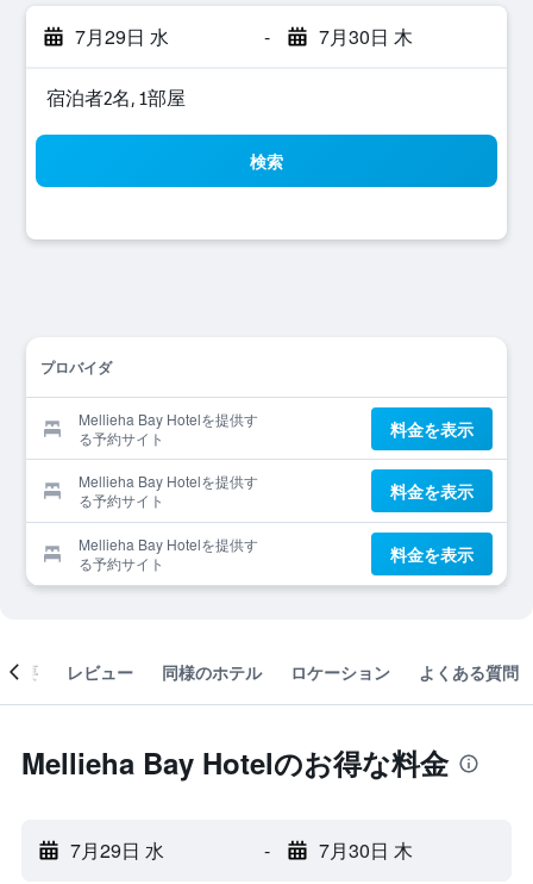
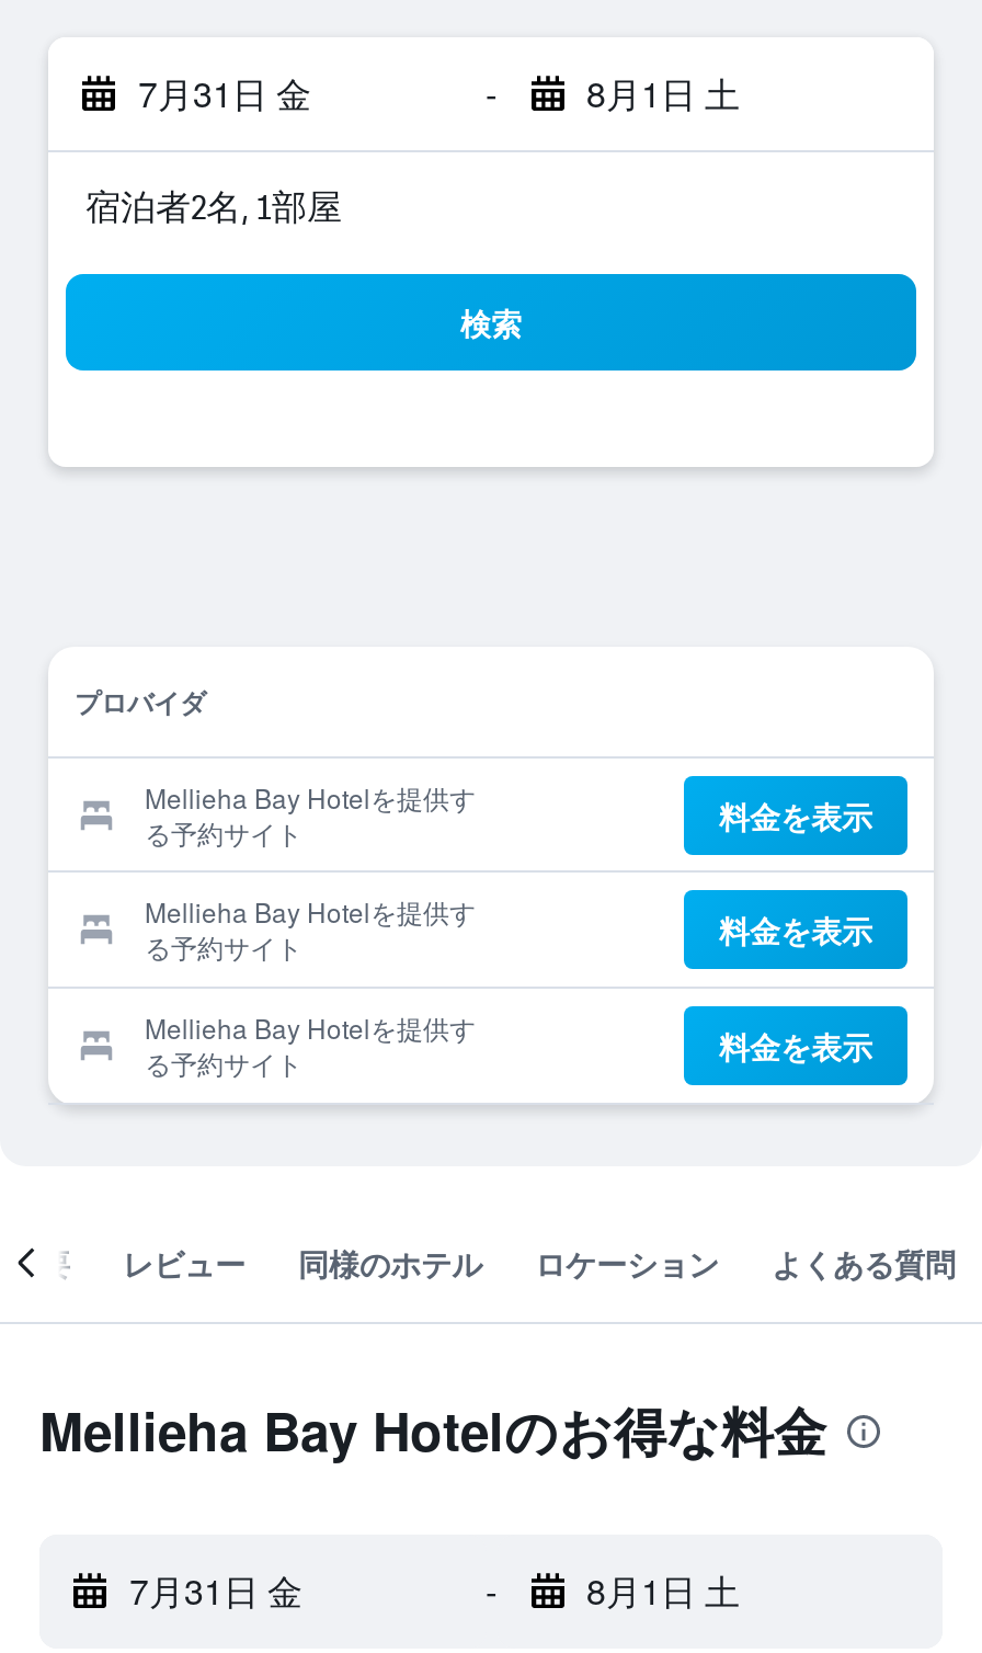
- 7月29日 水
+ 7月31日 金

- 7月30日 木
+ 8月1日 土

- 7月29日 水
+ 7月31日 金

- 7月30日 木
+ 8月1日 土
